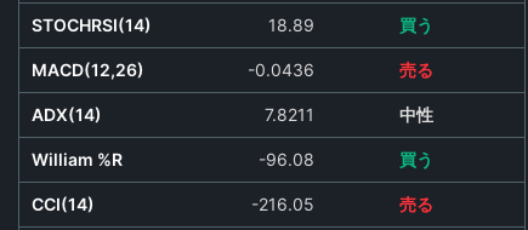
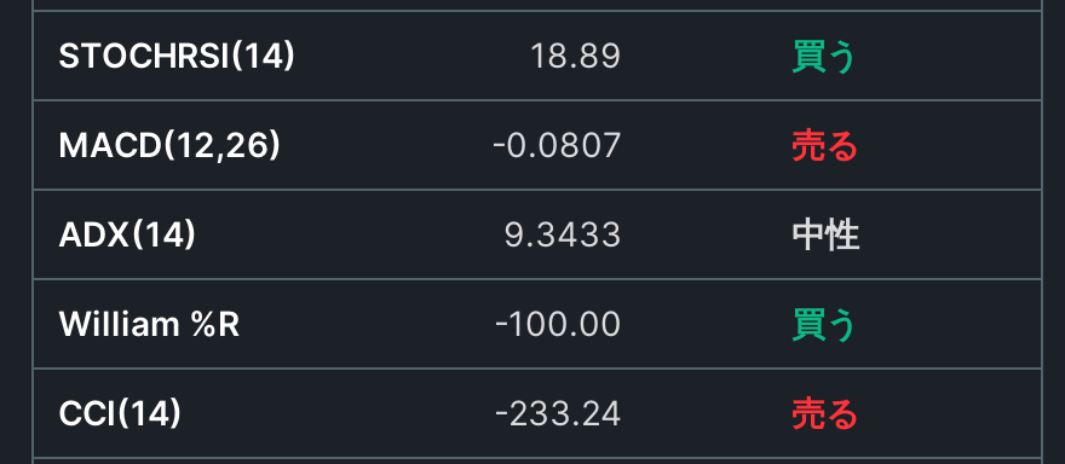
- -0.0436
+ -0.0807

- 7.8211
+ 9.3433

- -96.08
+ -100.00

- -216.05
+ -233.24
